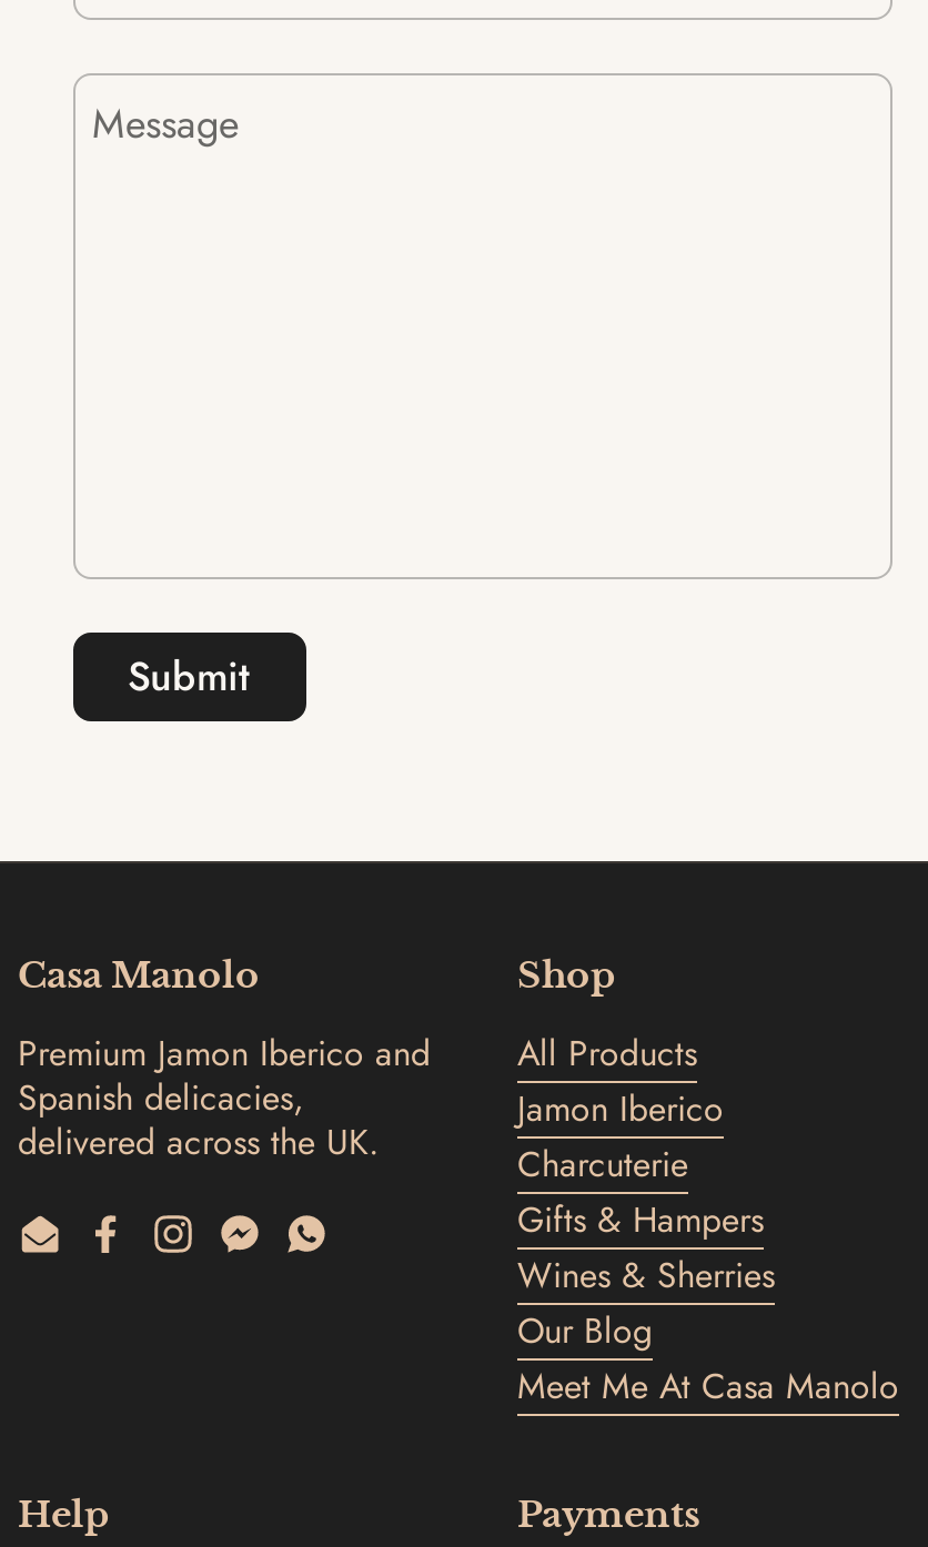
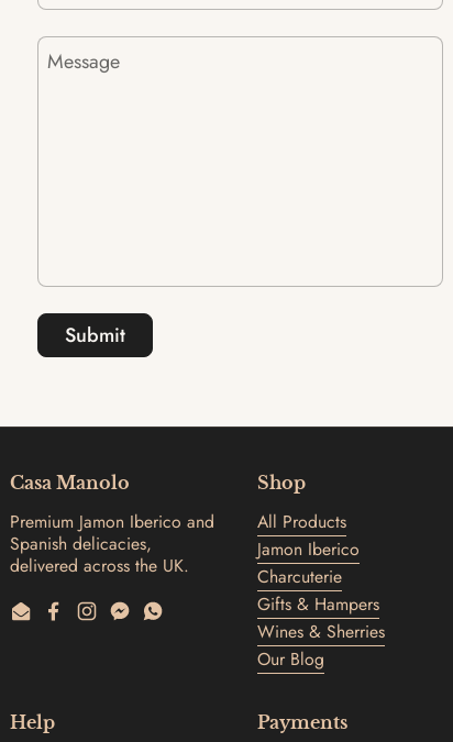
- Meet Me At Casa Manolo
